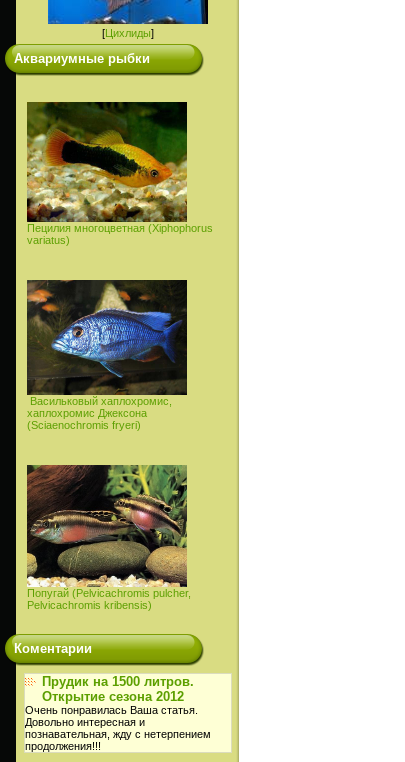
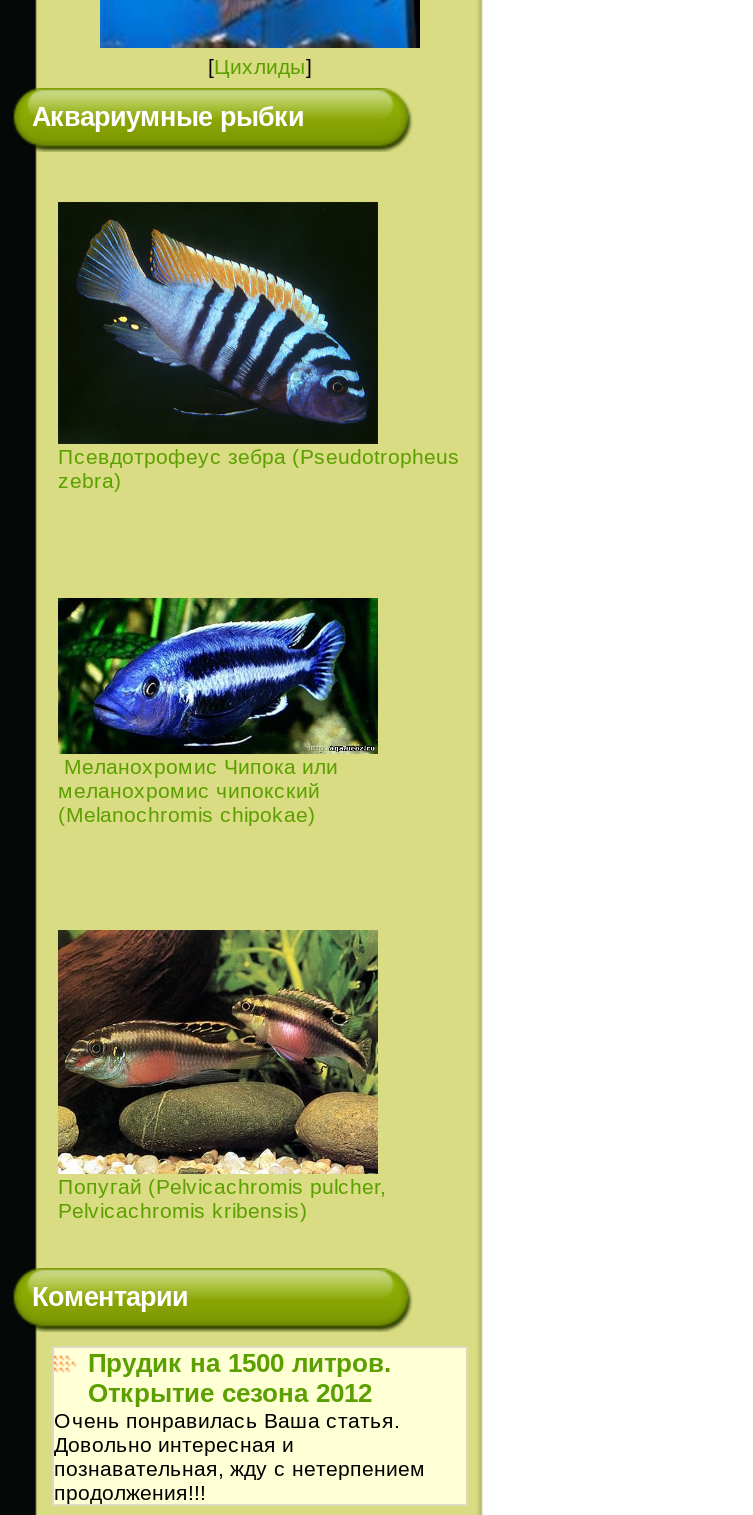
- [image]
- Пецилия многоцветная (Xiphophorus
- variatus)
+ [image]
+ Псевдотрофеус зебра (Pseudotropheus
+ zebra)

- [image]
- Васильковый хаплохромис,
- хаплохромис Джексона
- (Sciaenochromis fryeri)
+ [image]
+ Меланохромис Чипока или
+ меланохромис чипокский
+ (Melanochromis chipokae)
